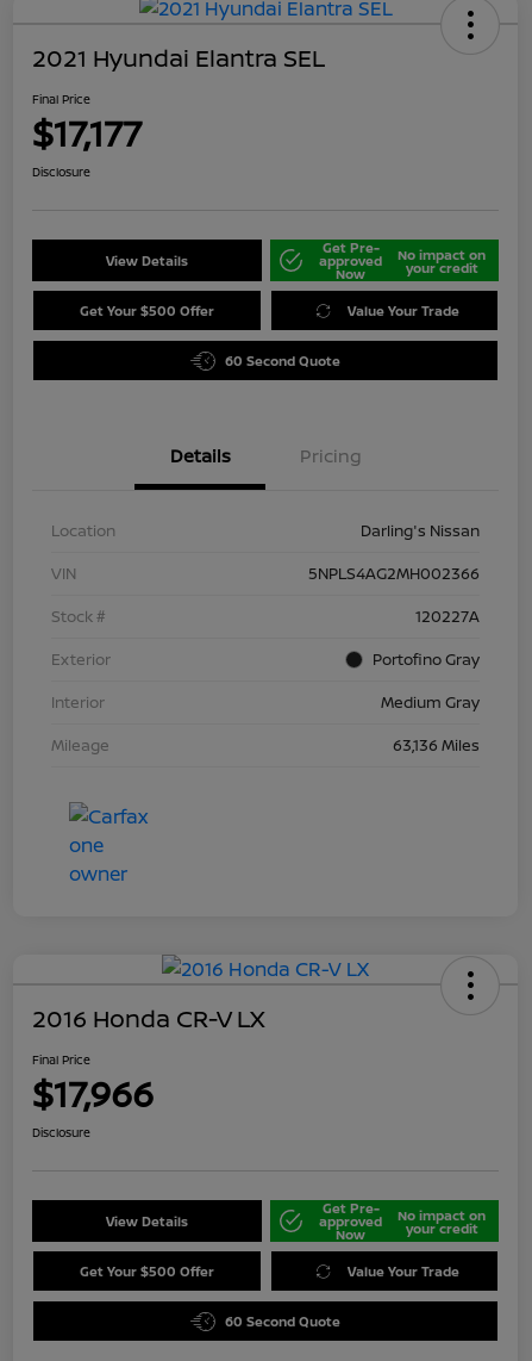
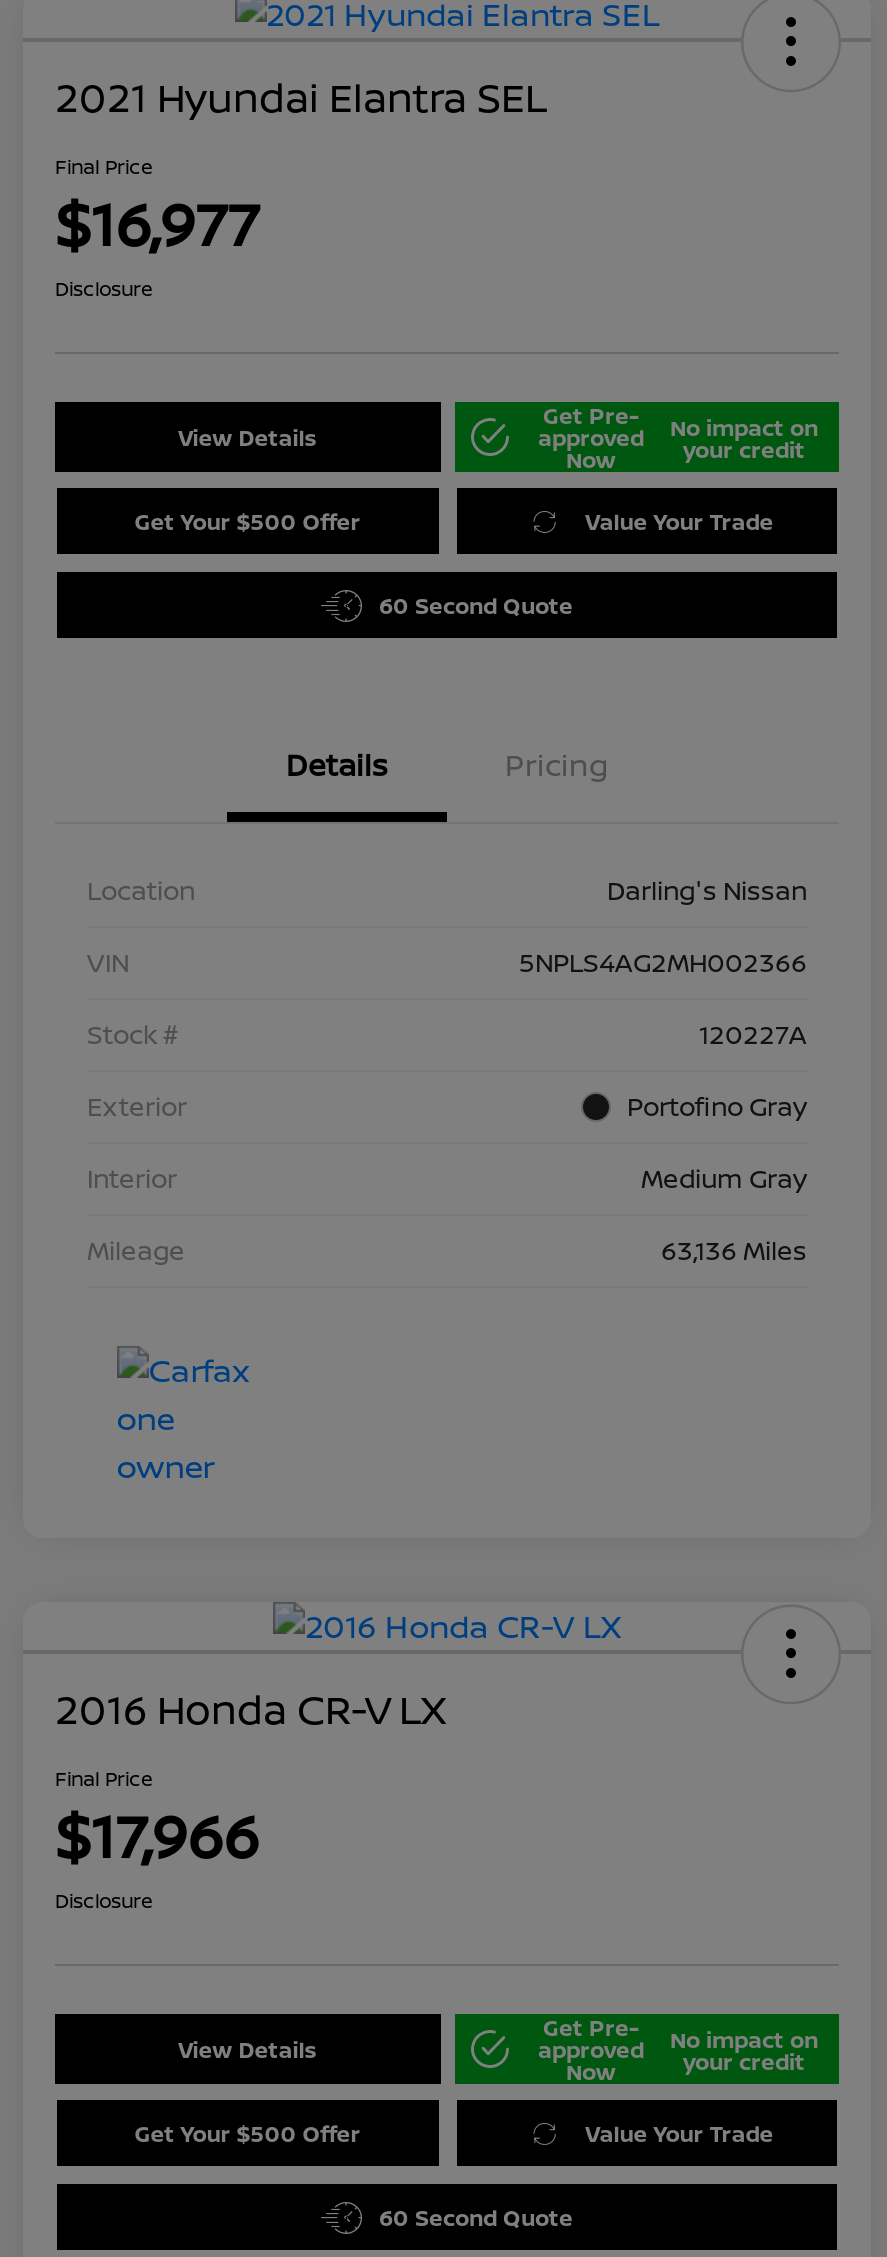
- $17,177
+ $16,977
